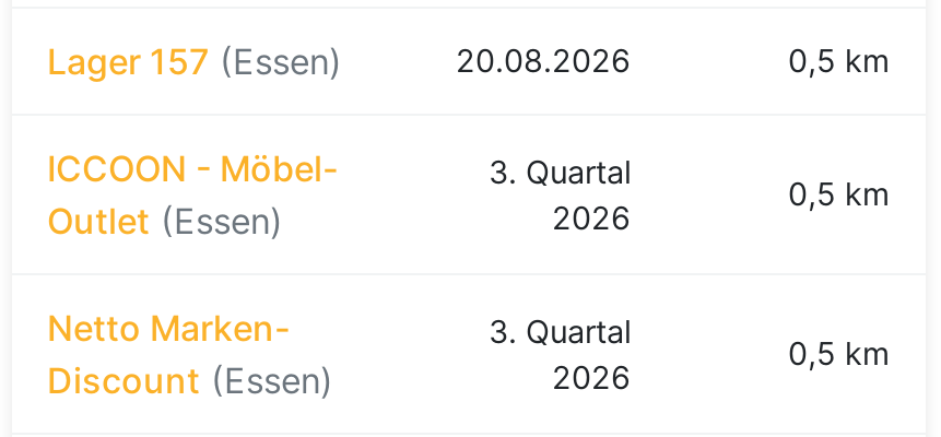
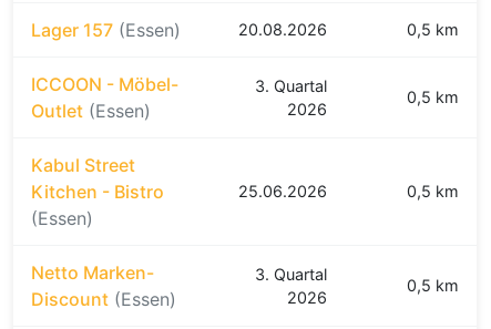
+ Kabul Street
+ Kitchen - Bistro
+ (Essen)

+ 25.06.2026
+ 0,5 km
